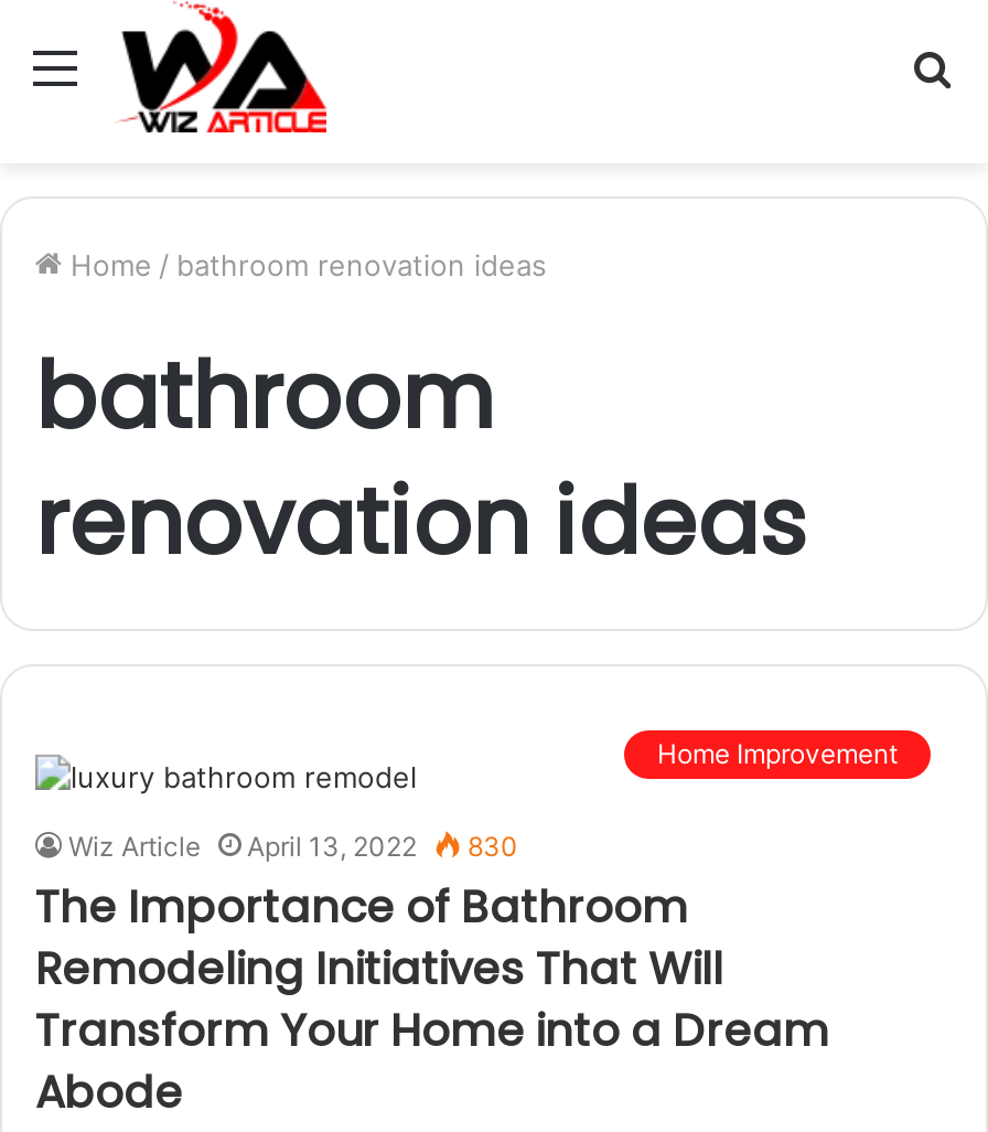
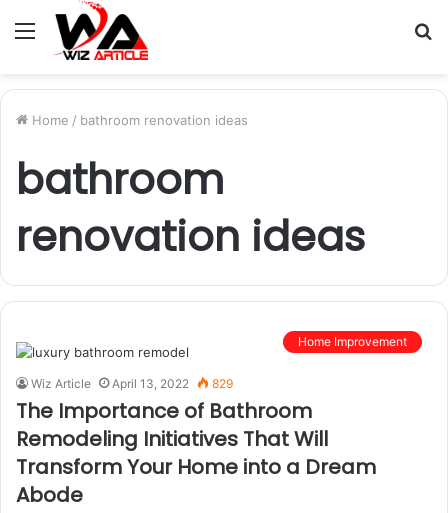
- Wiz Article April 13, 2022 830
+ Wiz Article April 13, 2022 829
